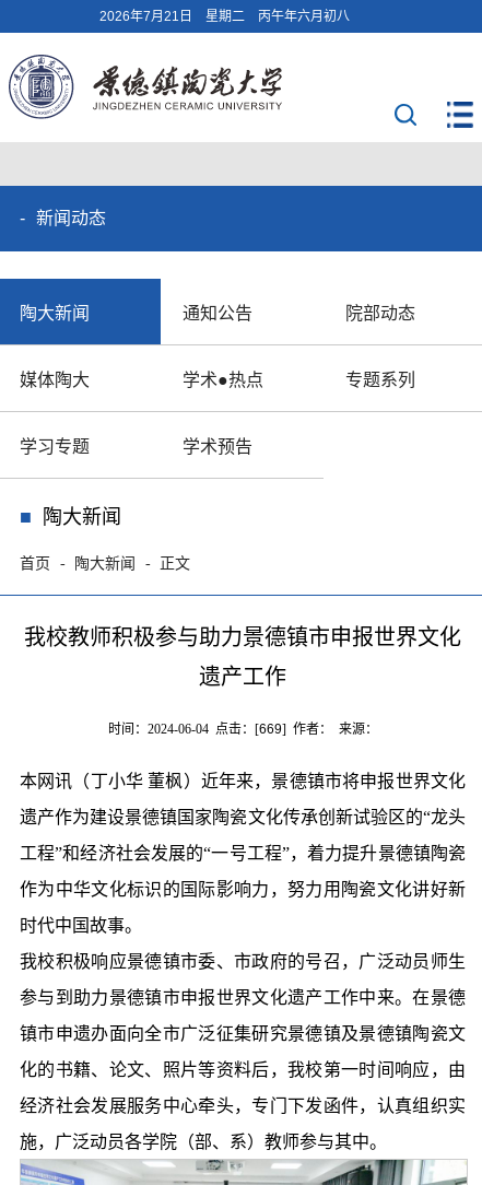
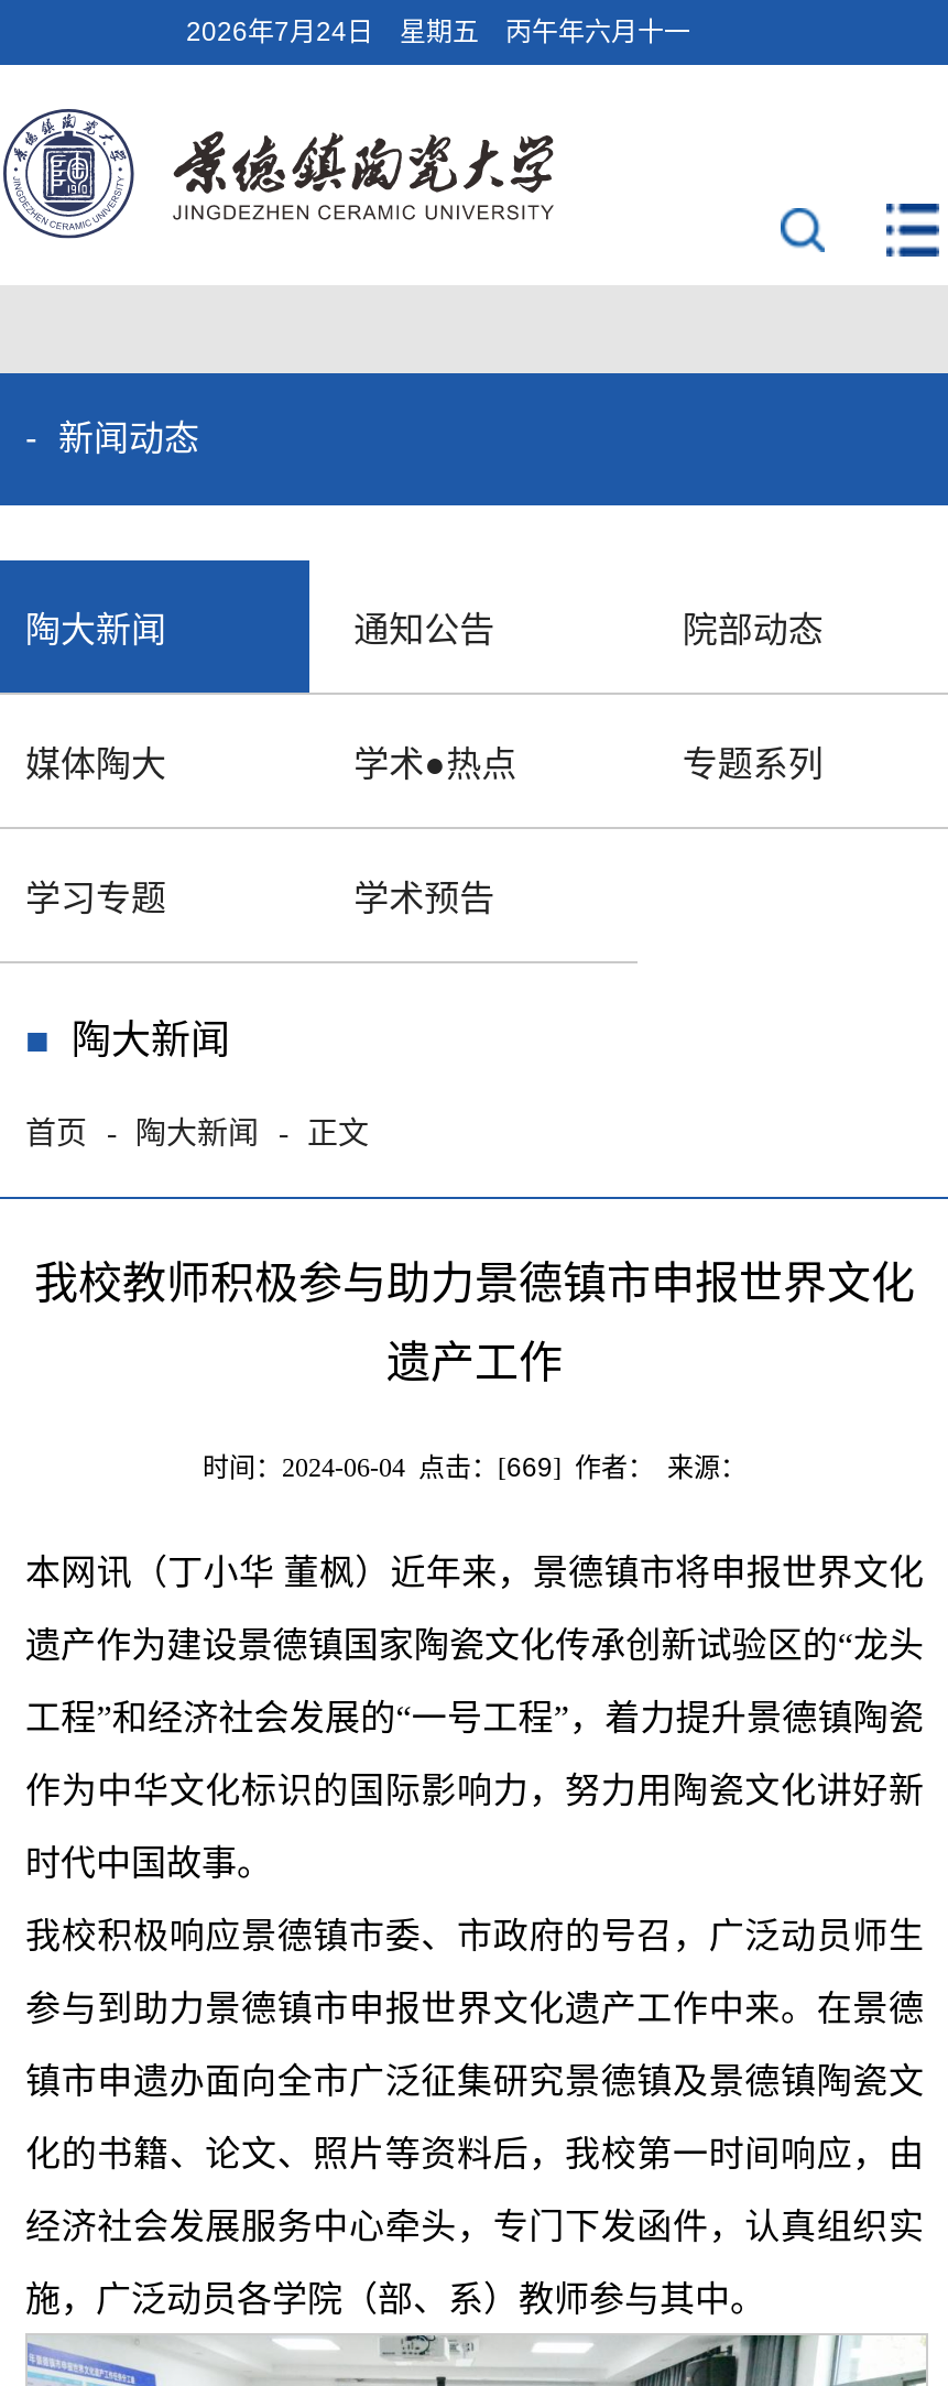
- 2026年7月21日 星期二 丙午年六月初八
+ 2026年7月24日 星期五 丙午年六月十一
